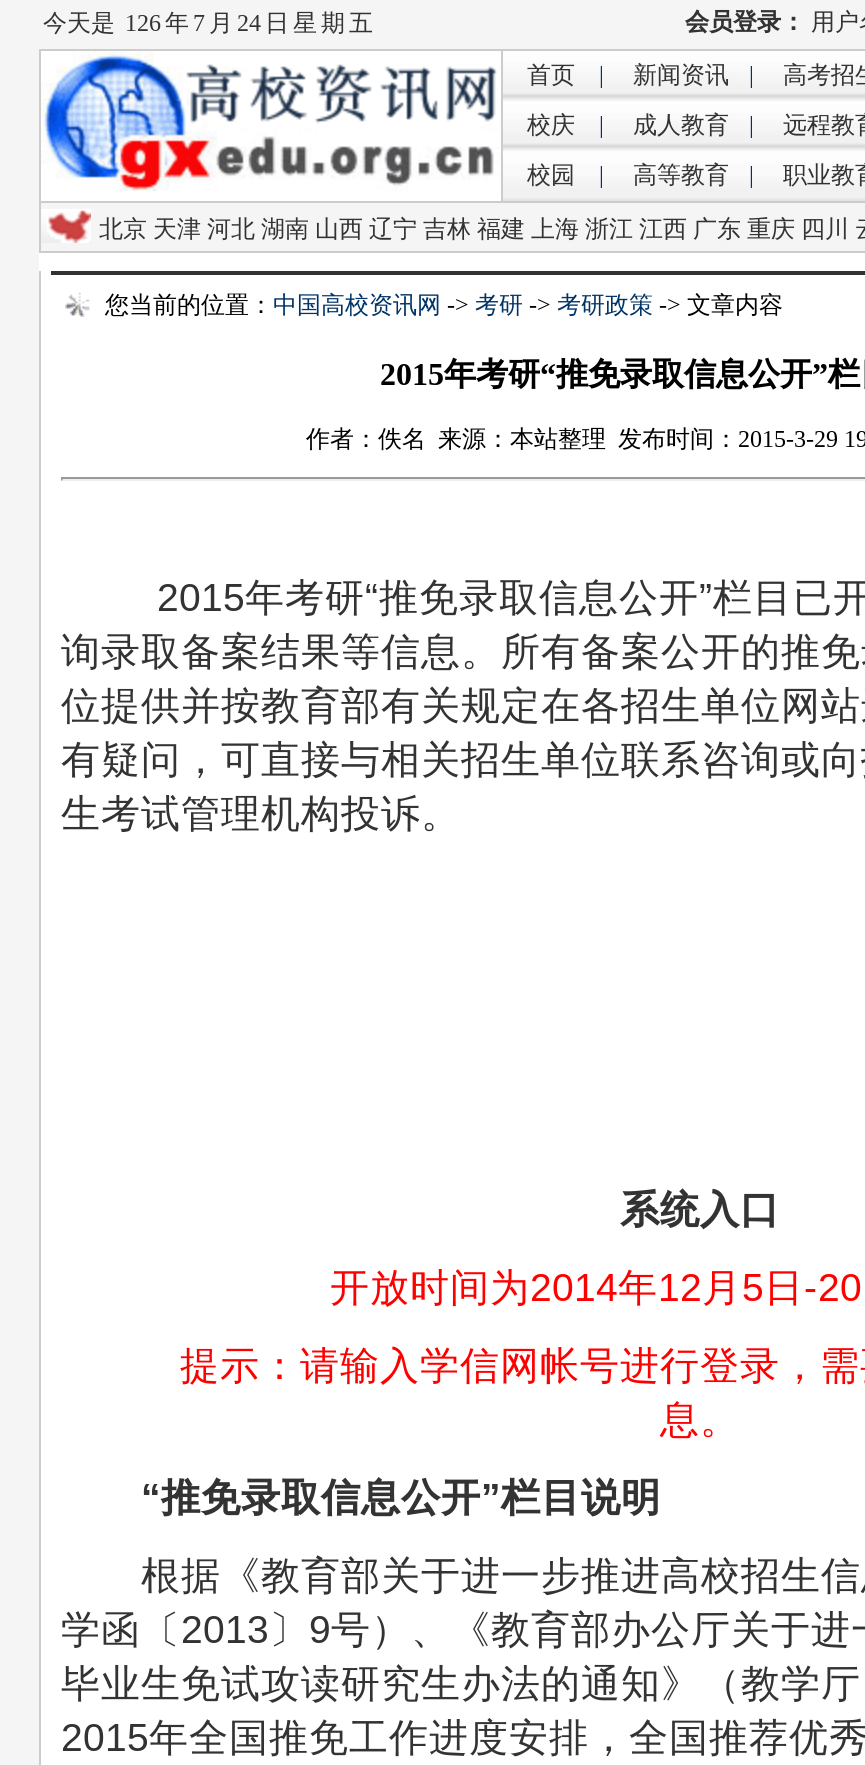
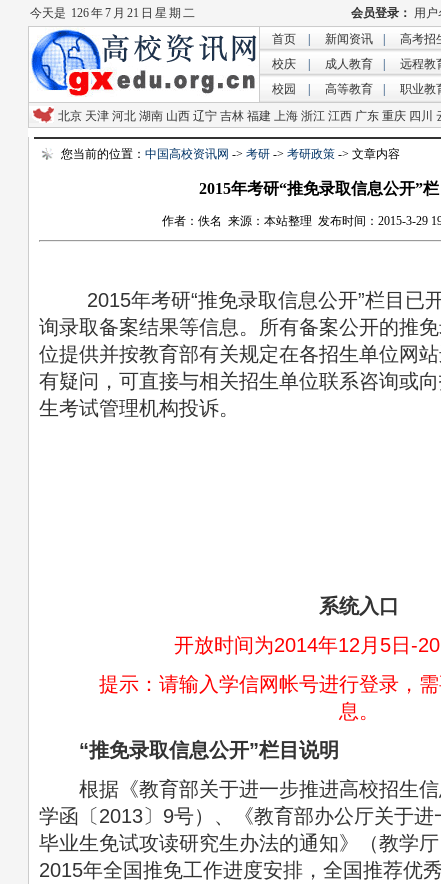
- 今天是126 年 7 月 24 日 星 期 五
+ 今天是126 年 7 月 21 日 星 期 二
